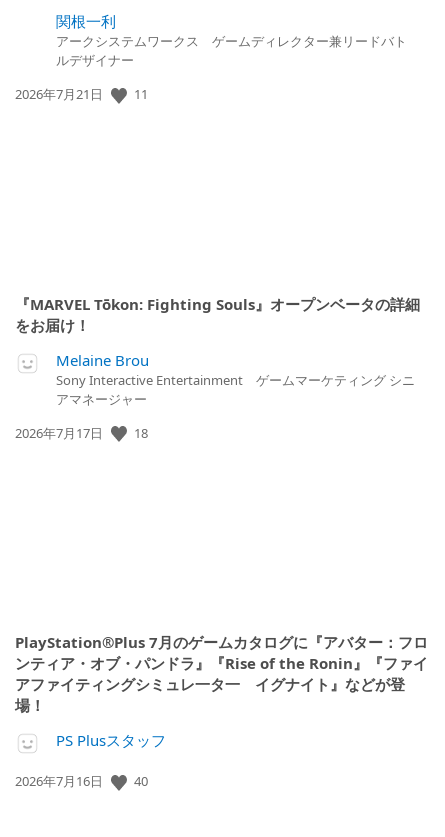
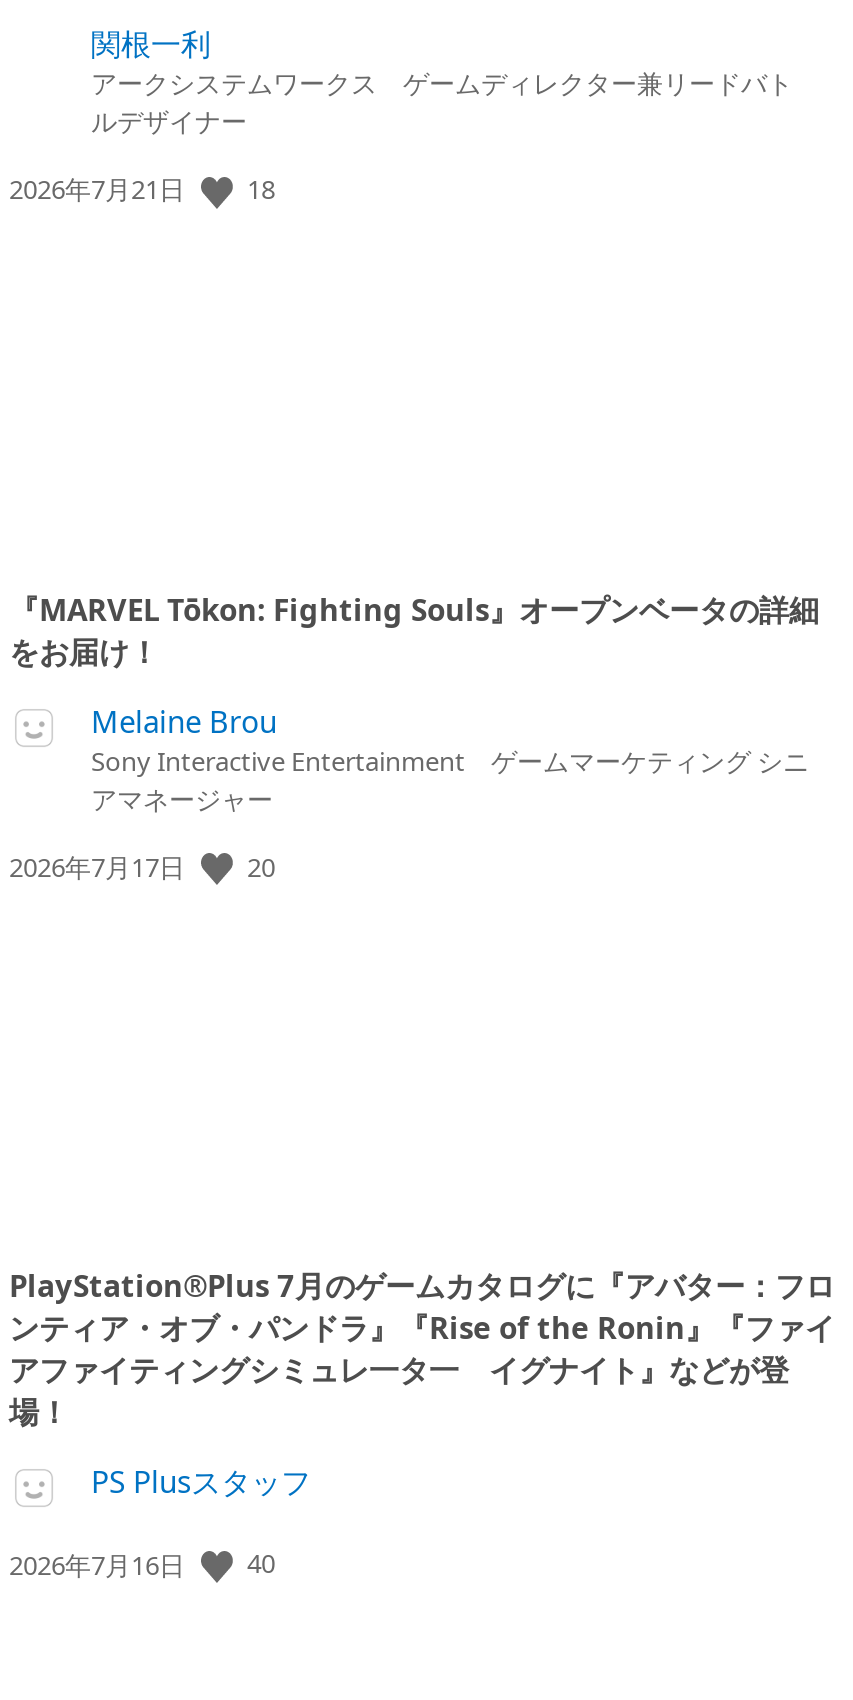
- 11
+ 18

- 18
+ 20
